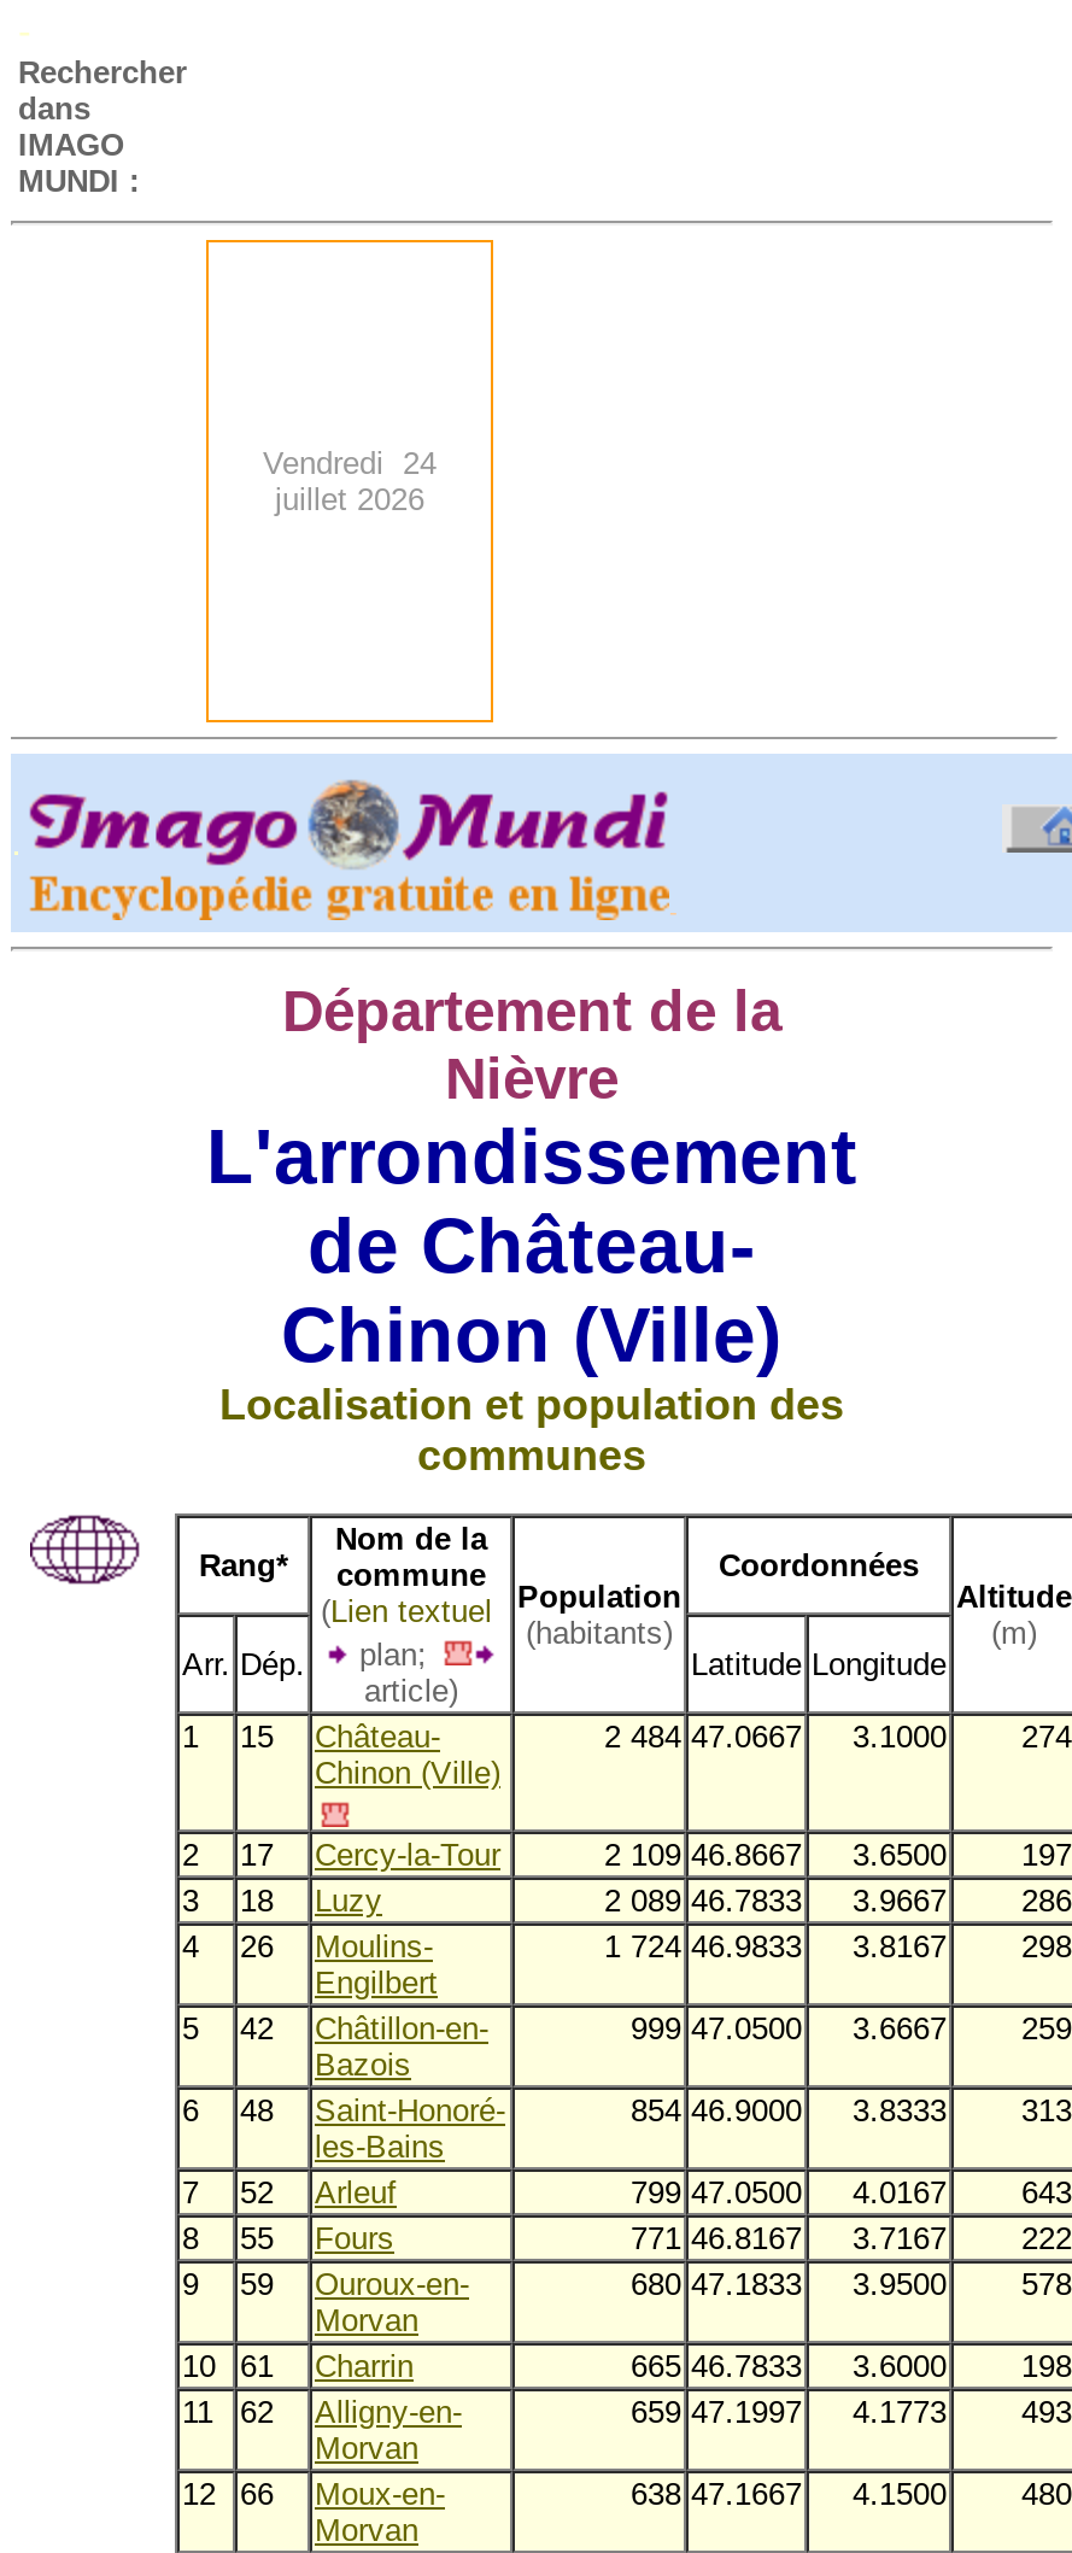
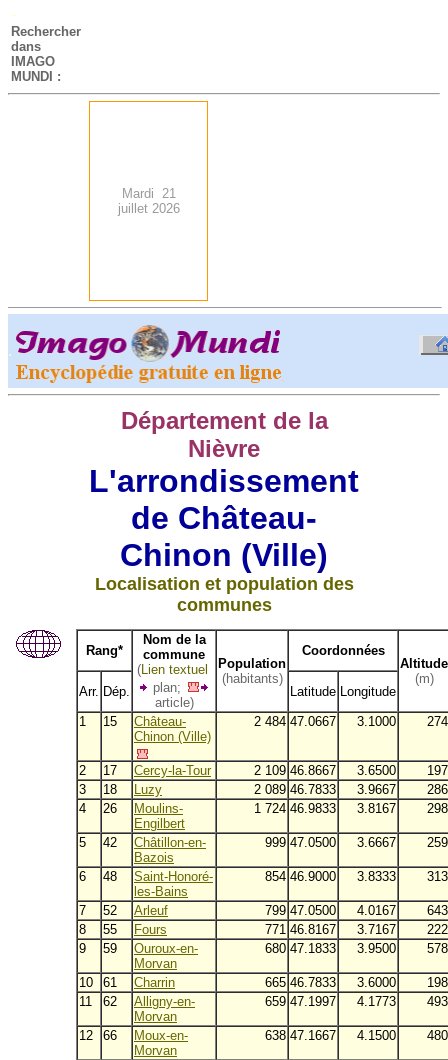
- Vendredi 24
+ Mardi 21
